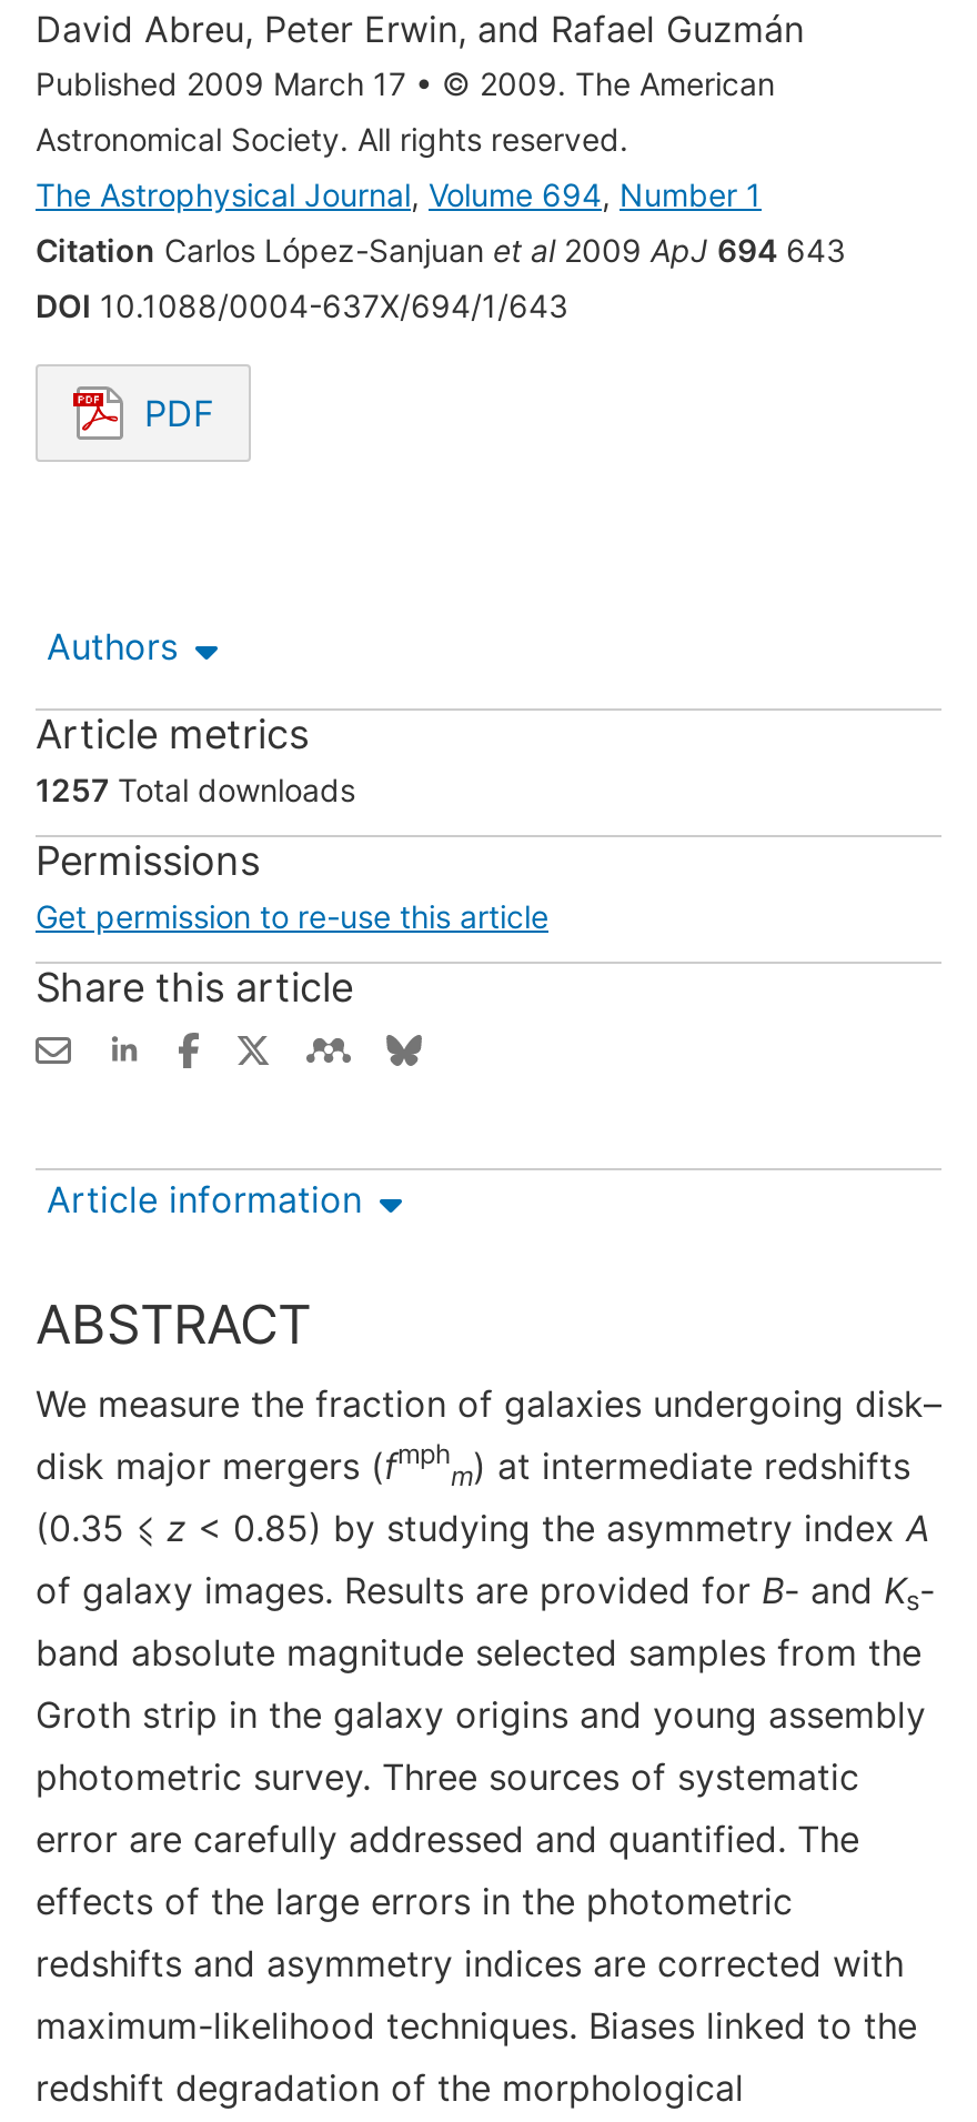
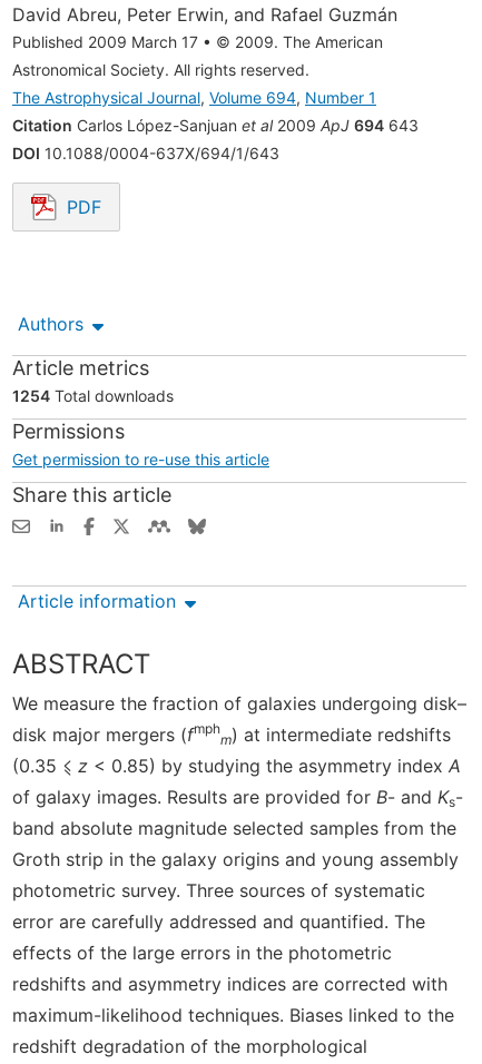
- 1257 Total downloads
+ 1254 Total downloads
